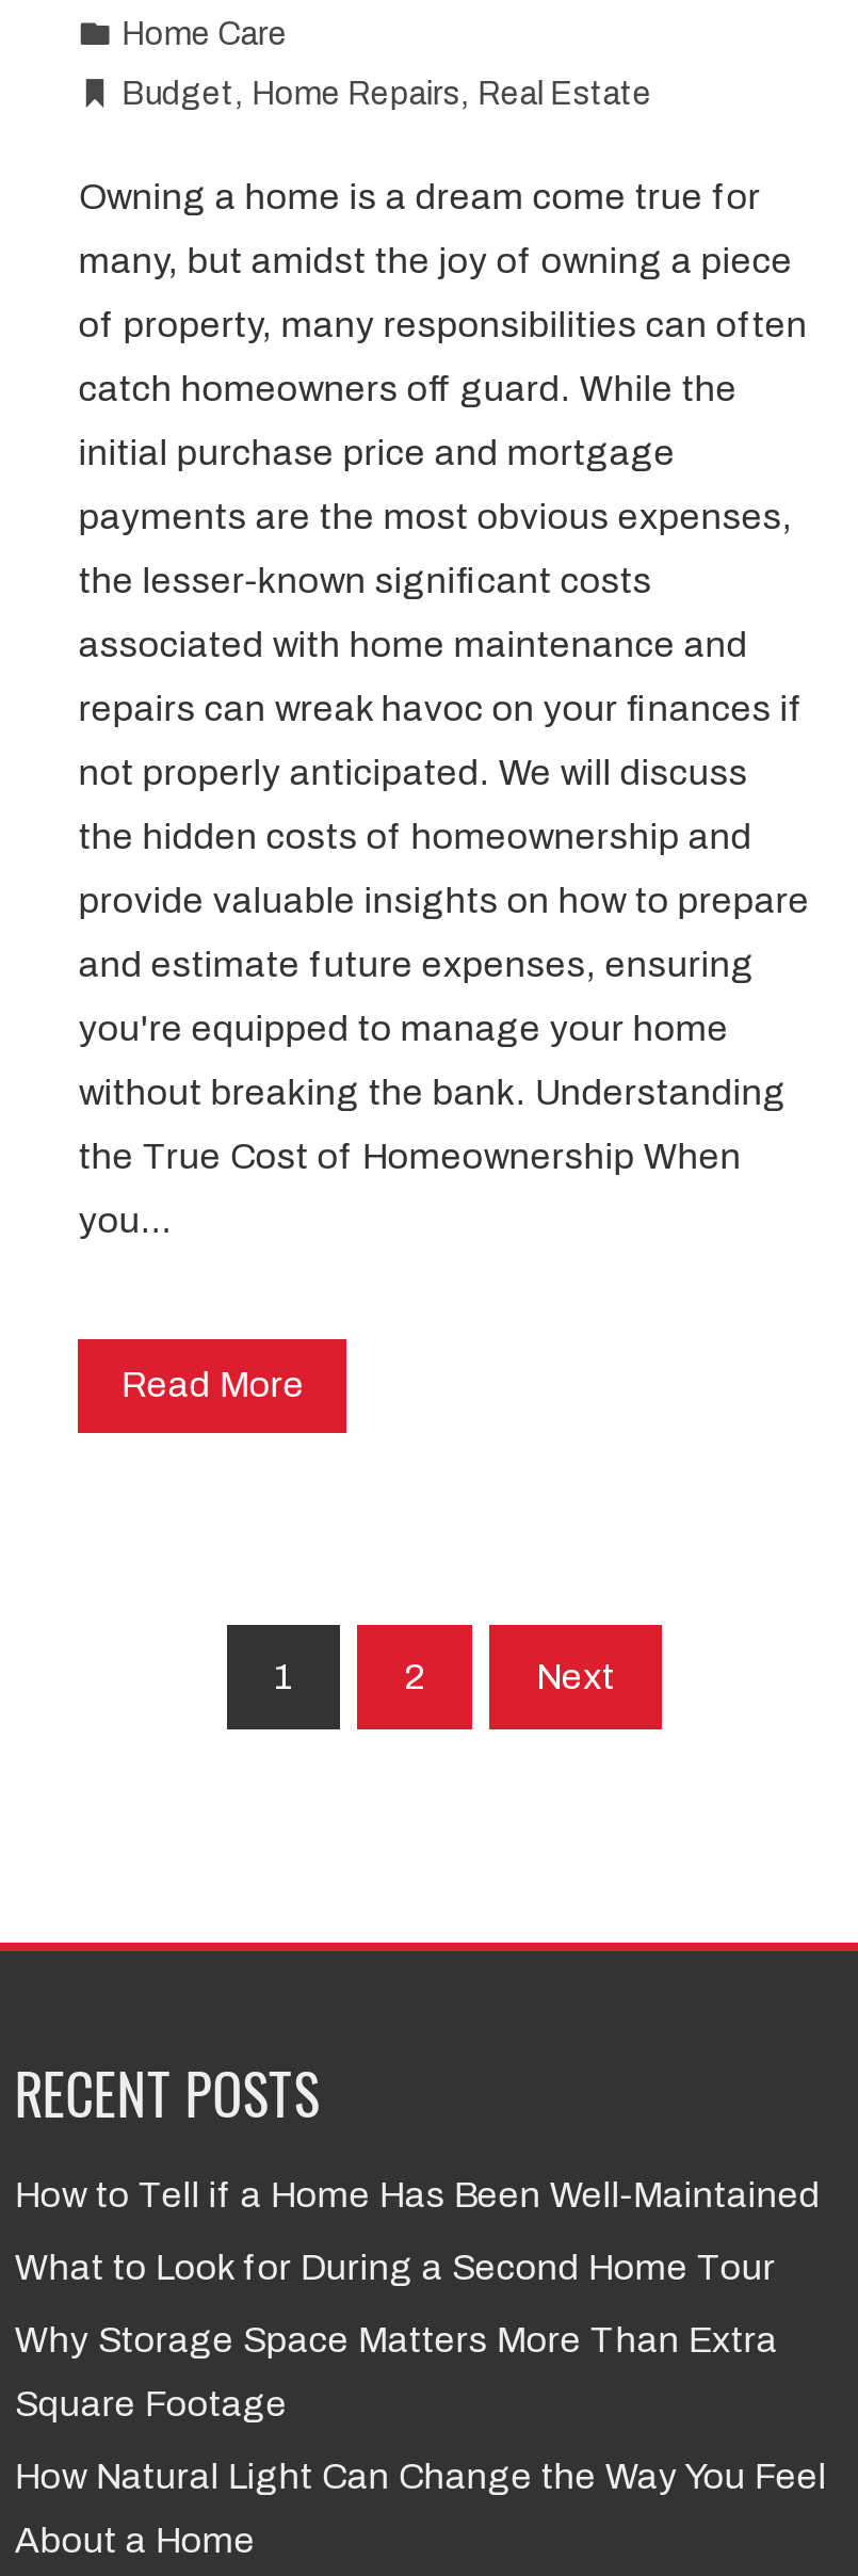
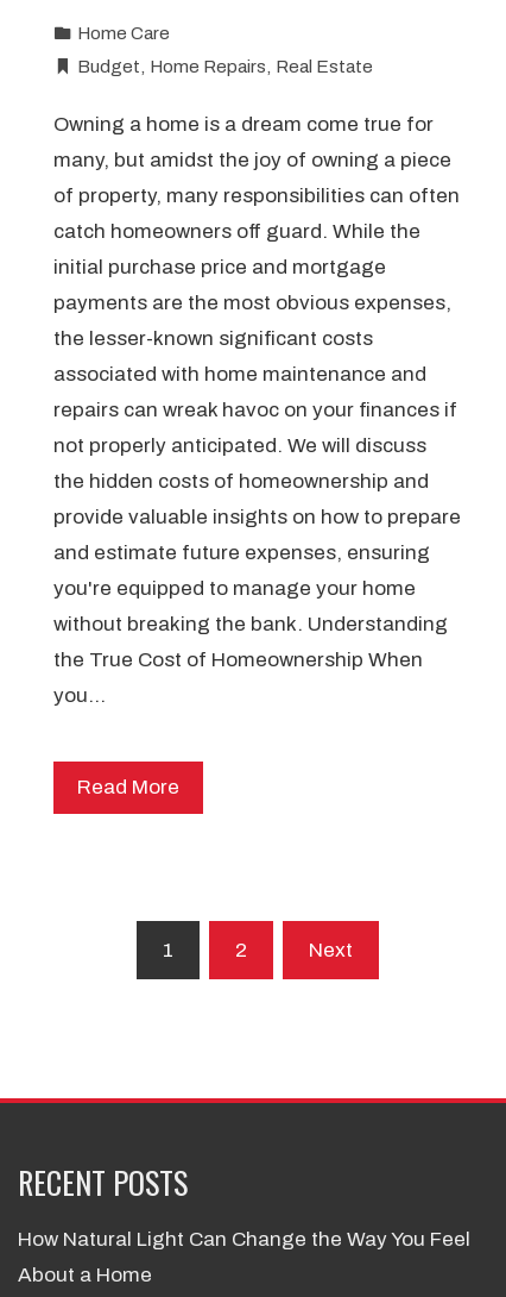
- How to Tell if a Home Has Been Well-Maintained
- What to Look for During a Second Home Tour
- Why Storage Space Matters More Than Extra
- Square Footage
